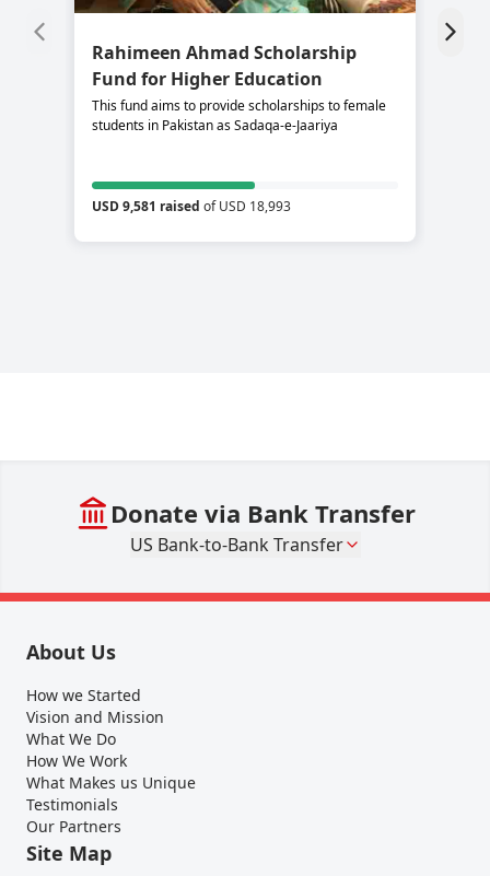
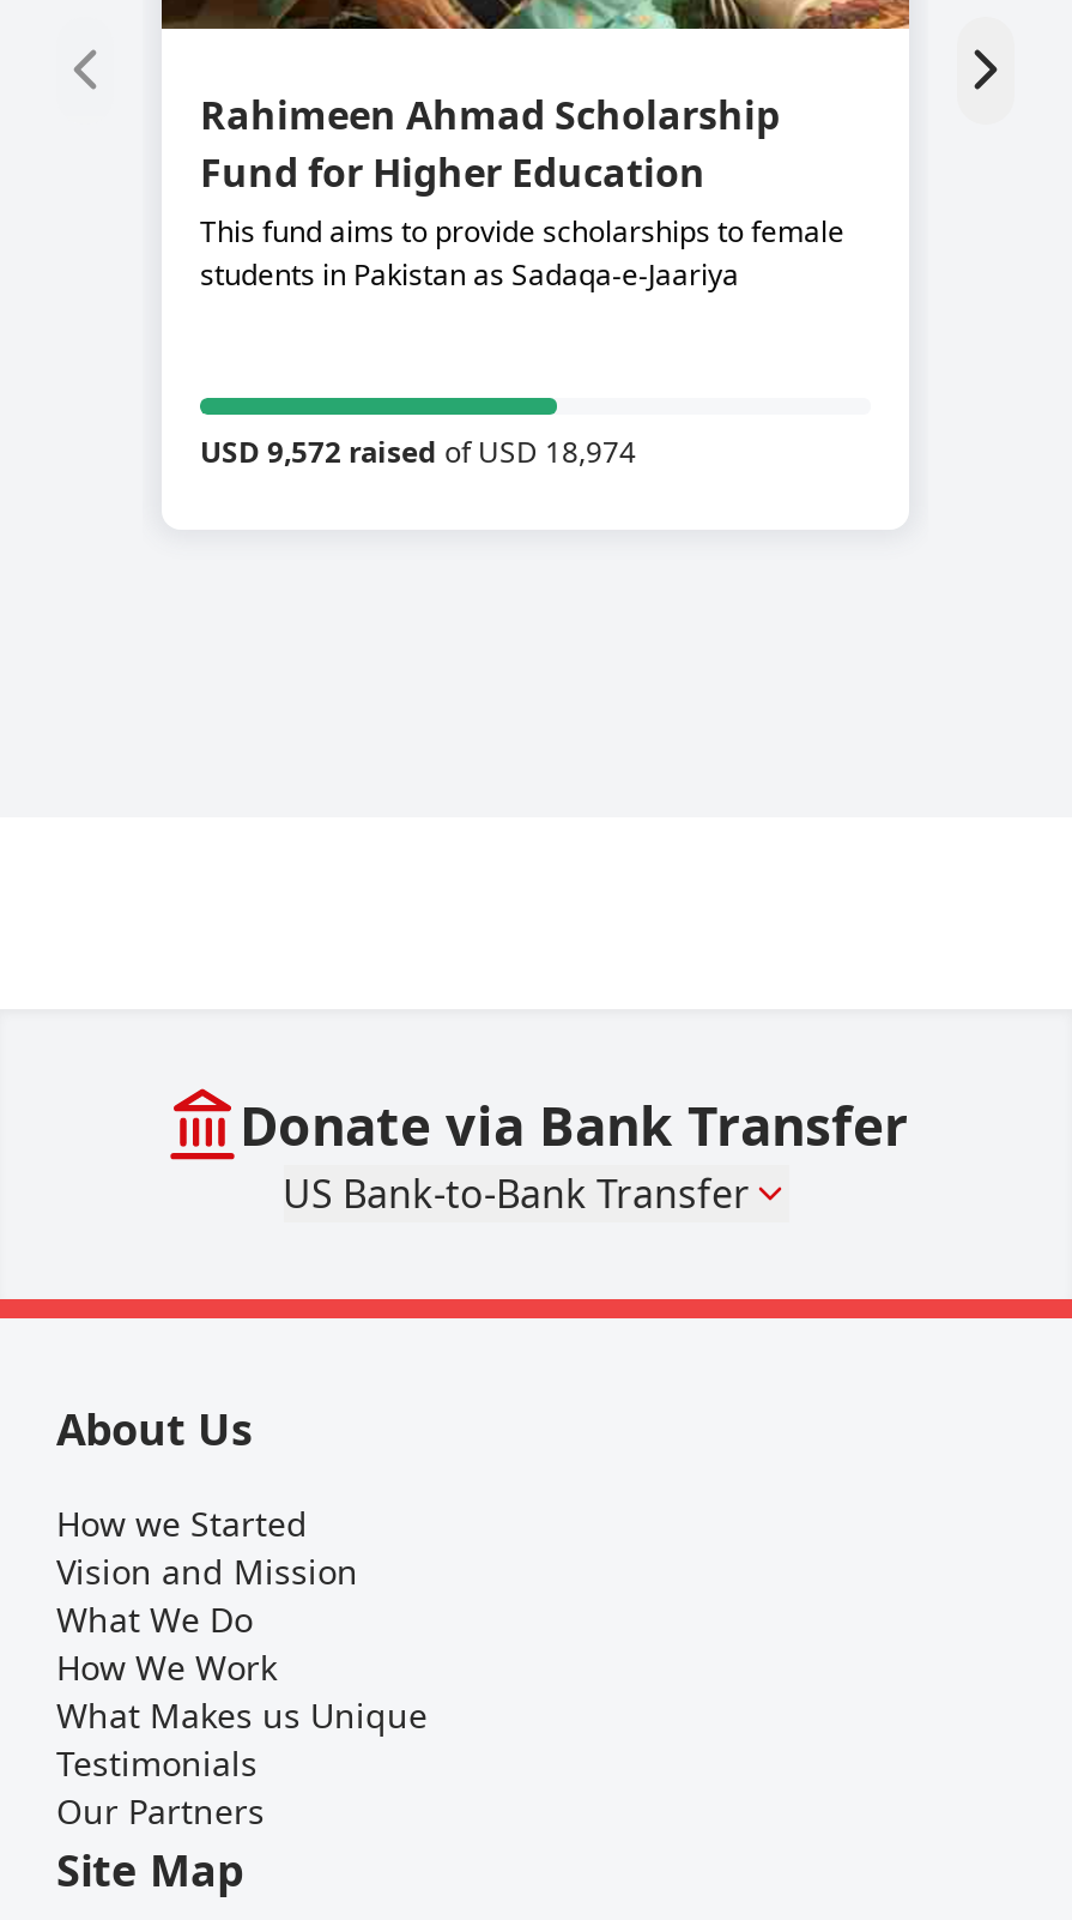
- USD 9,581 raised of USD 18,993
+ USD 9,572 raised of USD 18,974
